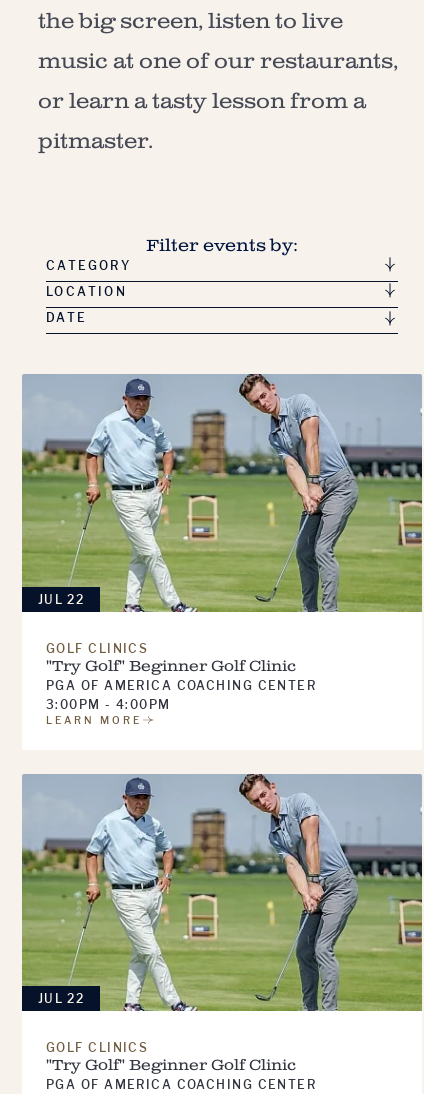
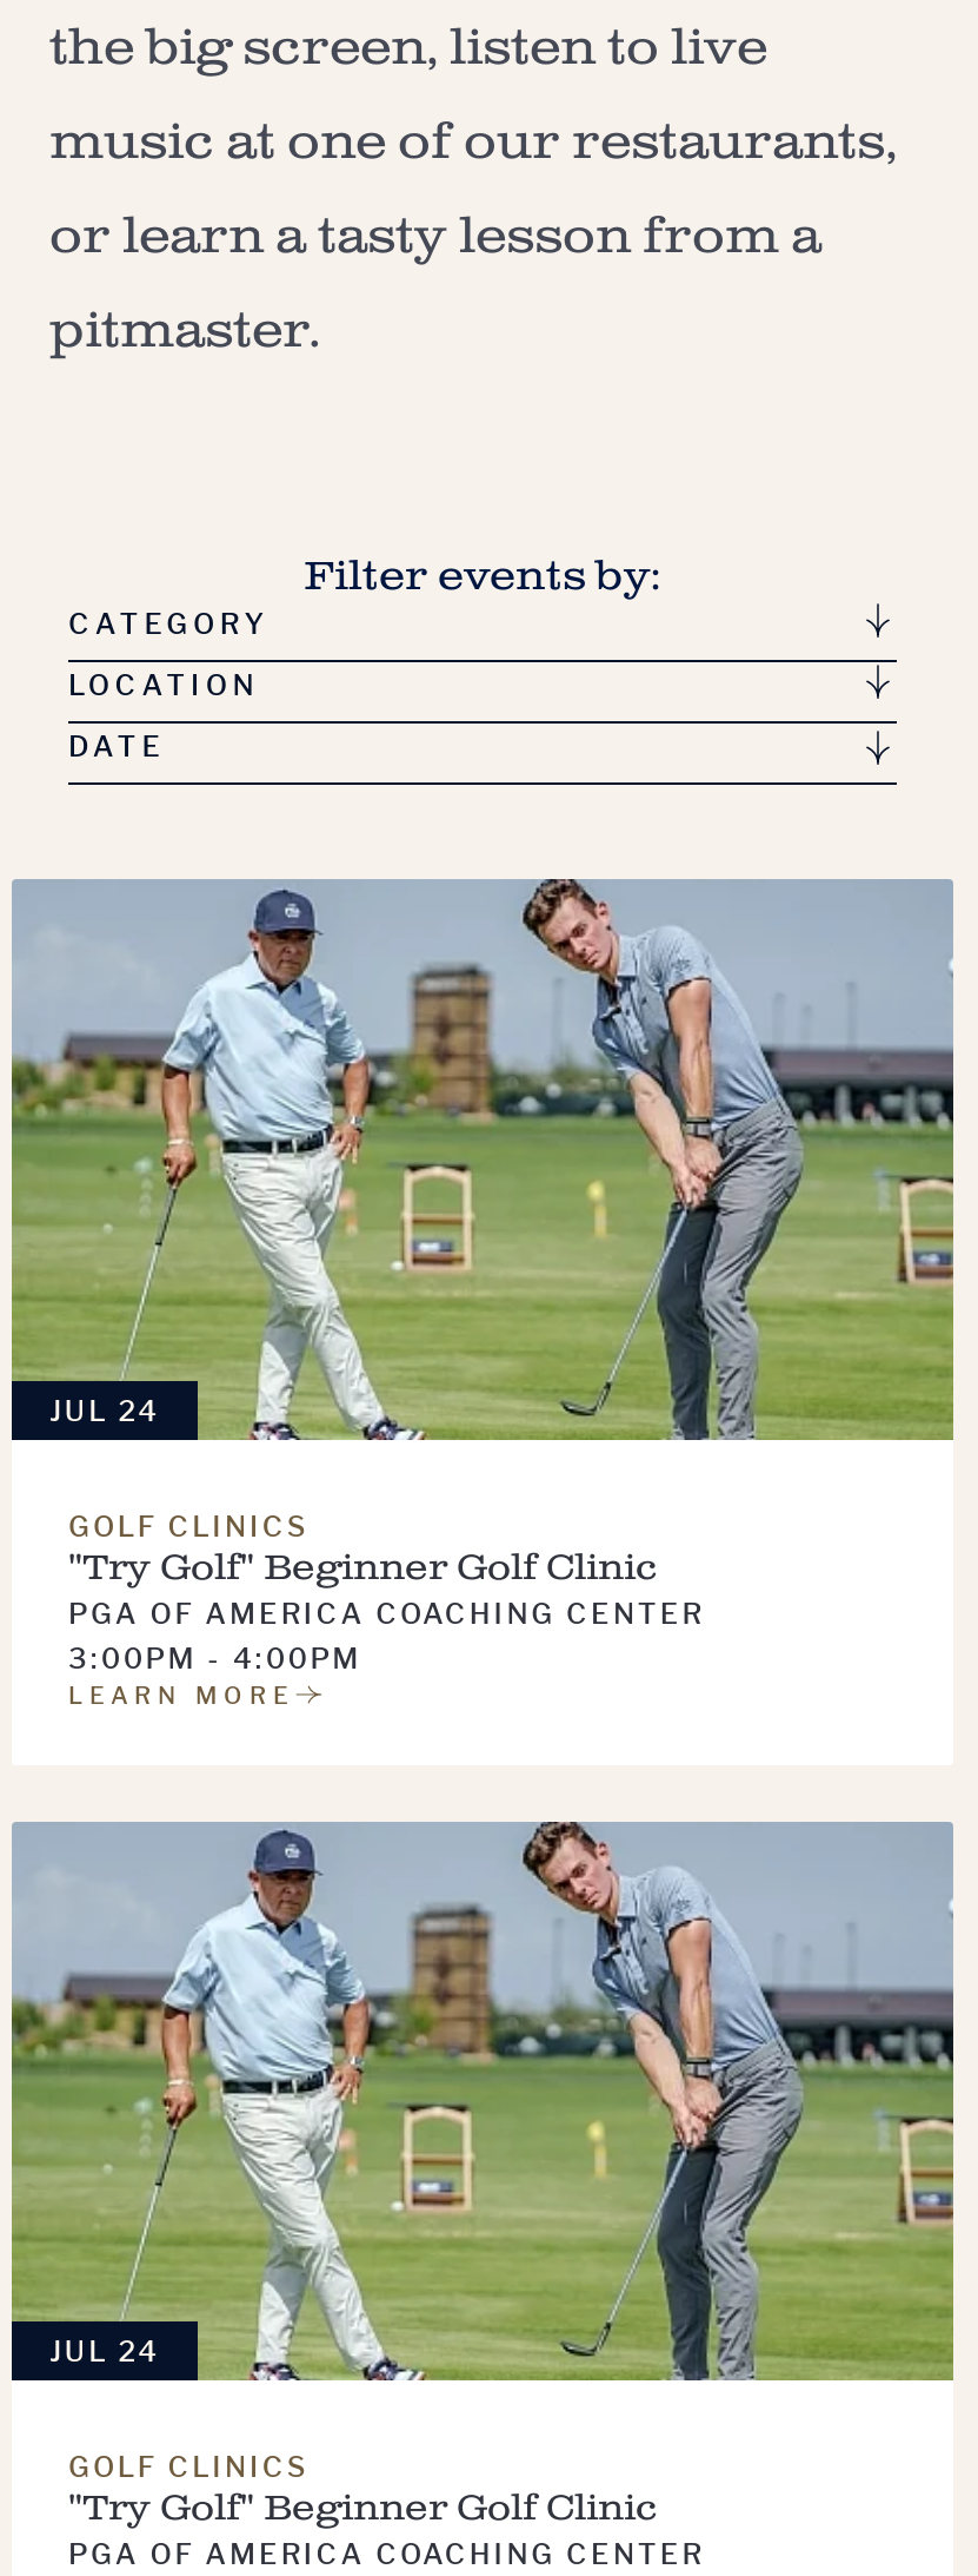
- JUL 22
+ JUL 24

- JUL 22
+ JUL 24
